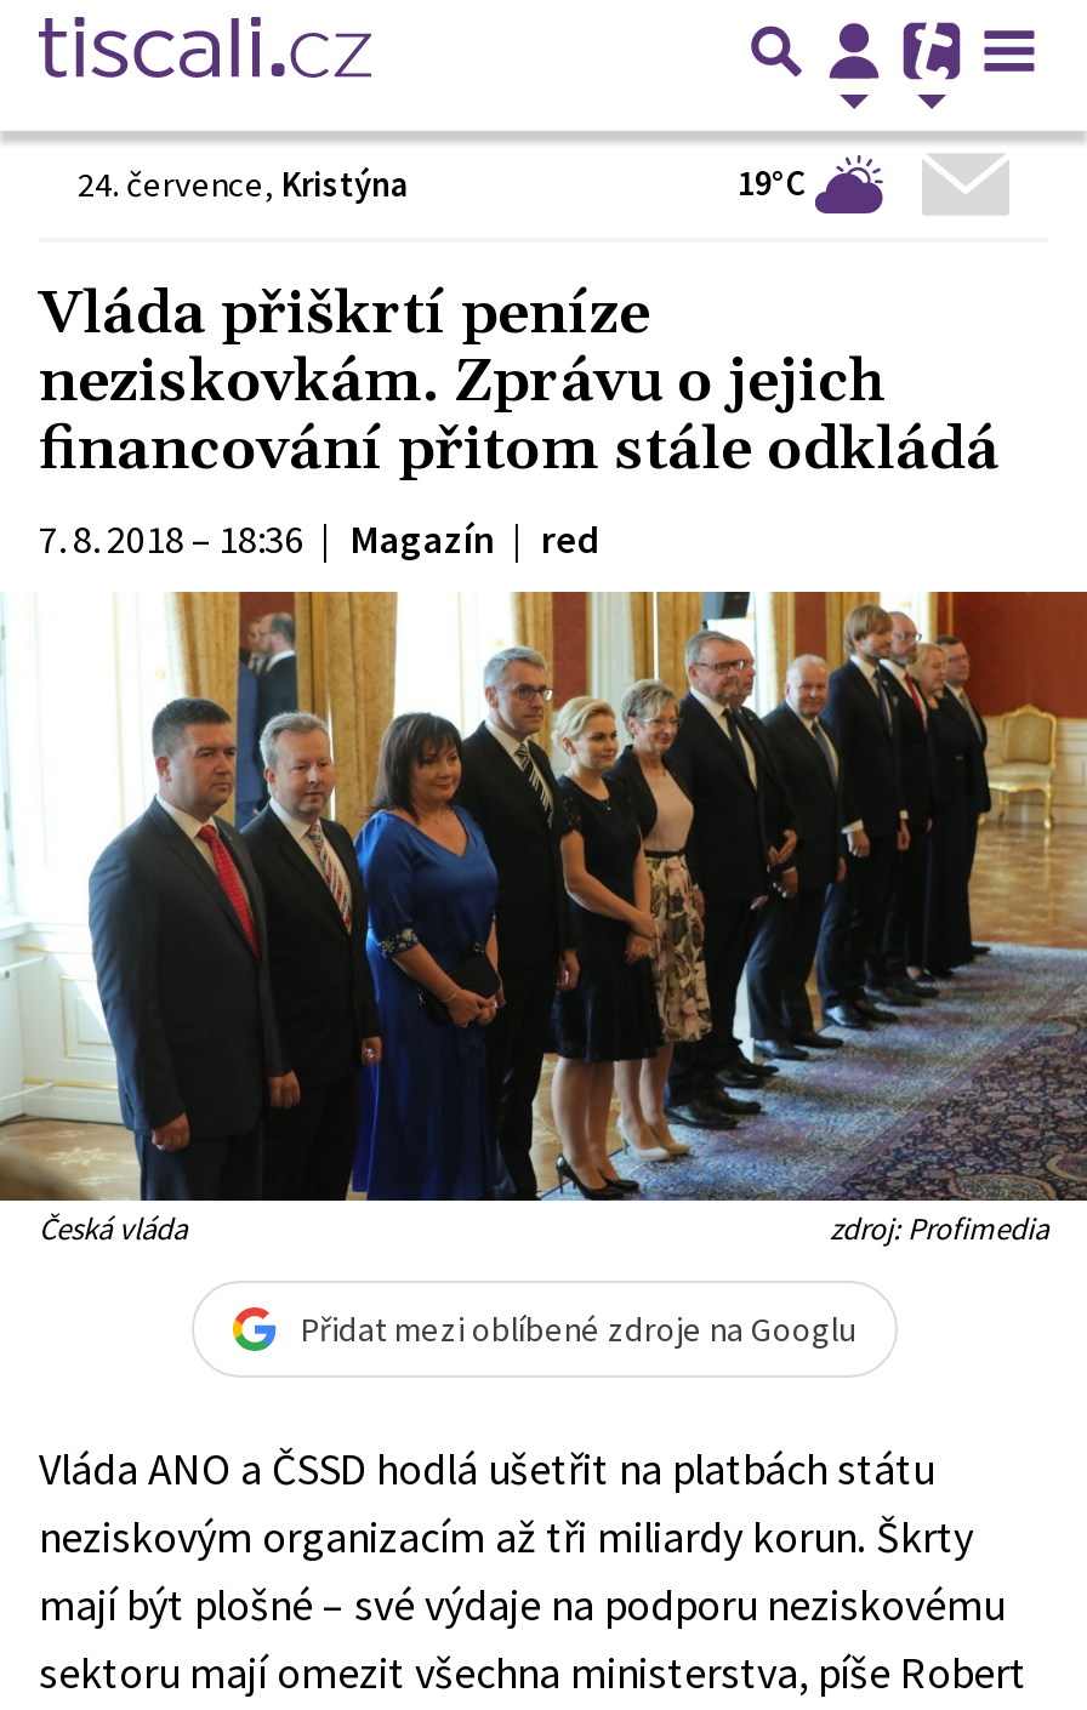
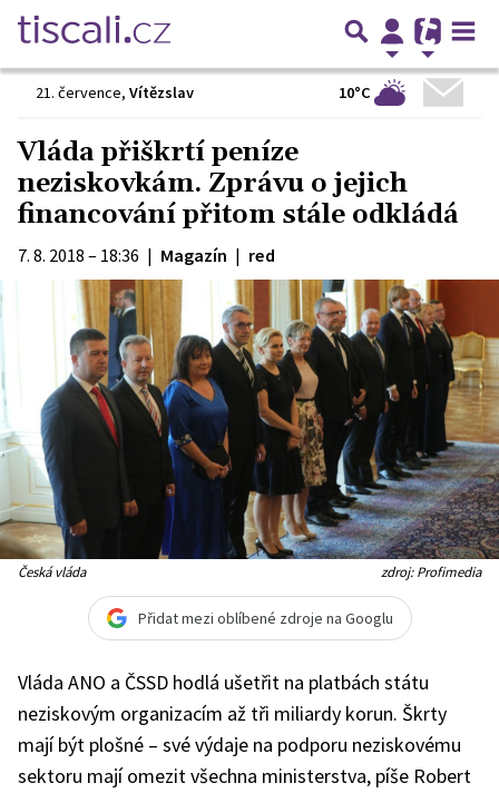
- 24. července, Kristýna
- 19°C
+ 21. července, Vítězslav
+ 10°C
